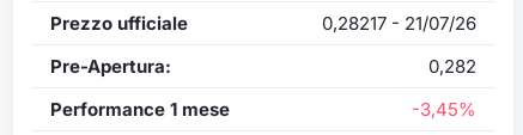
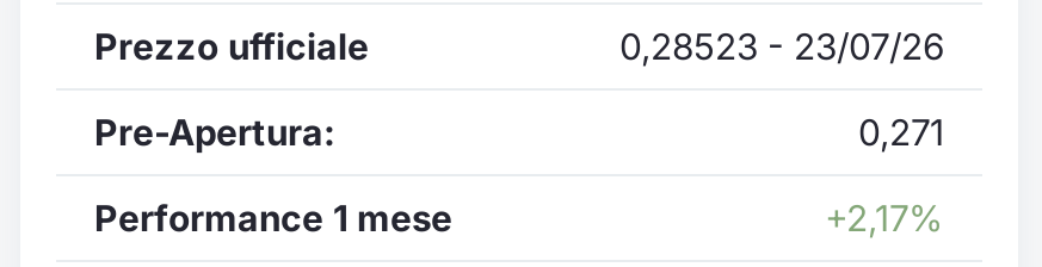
- 0,28217 - 21/07/26
+ 0,28523 - 23/07/26

- 0,282
+ 0,271

- -3,45%
+ +2,17%
